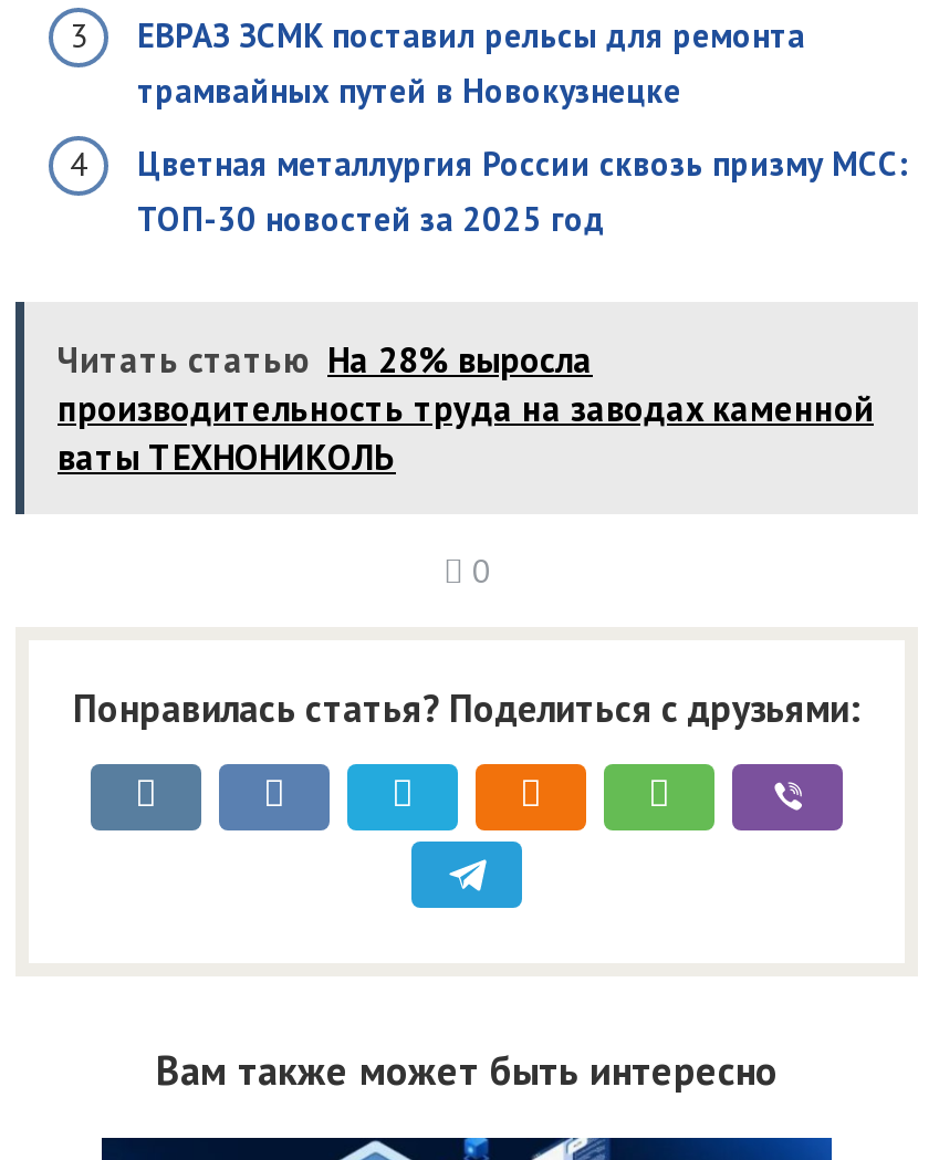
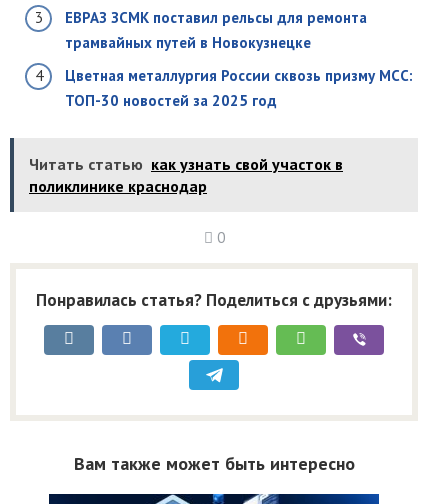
- Читать статью На 28% выросла
- производительность труда на заводах каменной
- ваты ТЕХНОНИКОЛЬ
+ Читать статью как узнать свой участок в
+ поликлинике краснодар
